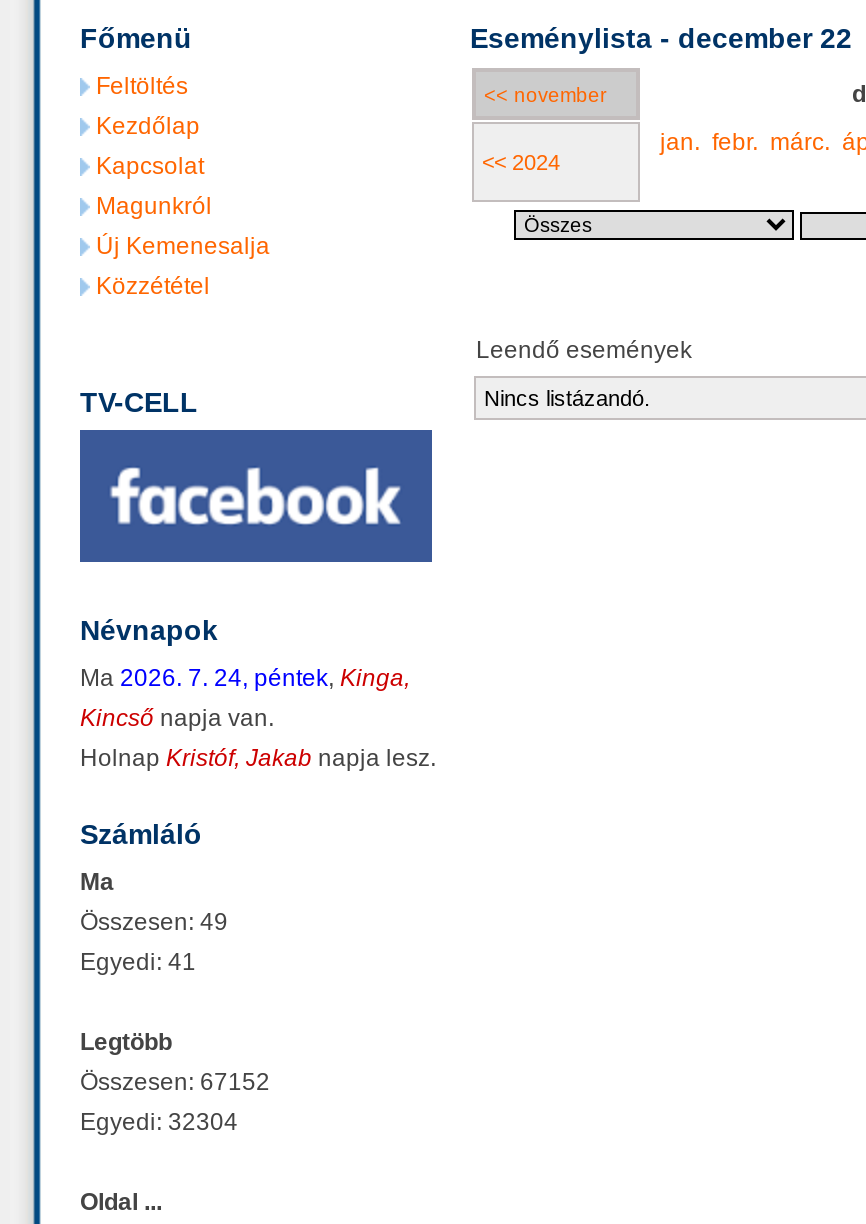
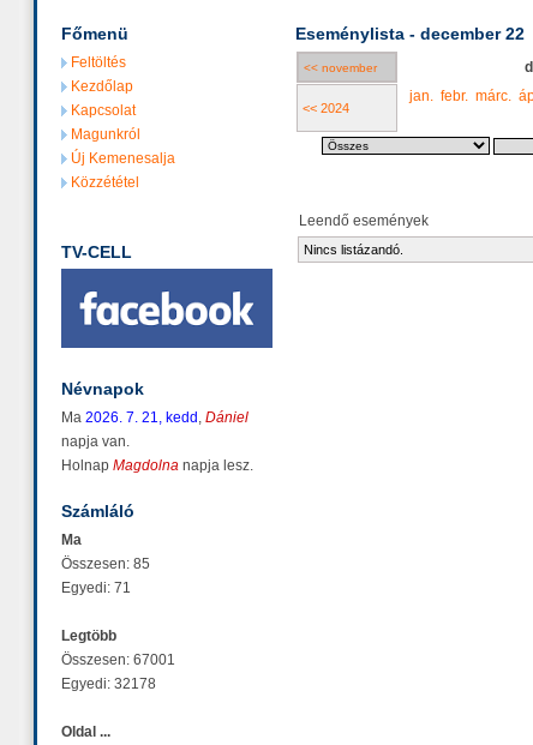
- Ma 2026. 7. 24, péntek, Kinga,
- Kincső napja van.
- Holnap Kristóf, Jakab napja lesz.
+ Ma 2026. 7. 21, kedd, Dániel
+ napja van.
+ Holnap Magdolna napja lesz.

- Összesen: 49
+ Összesen: 85

- Egyedi: 41
+ Egyedi: 71

- Összesen: 67152
+ Összesen: 67001

- Egyedi: 32304
+ Egyedi: 32178
